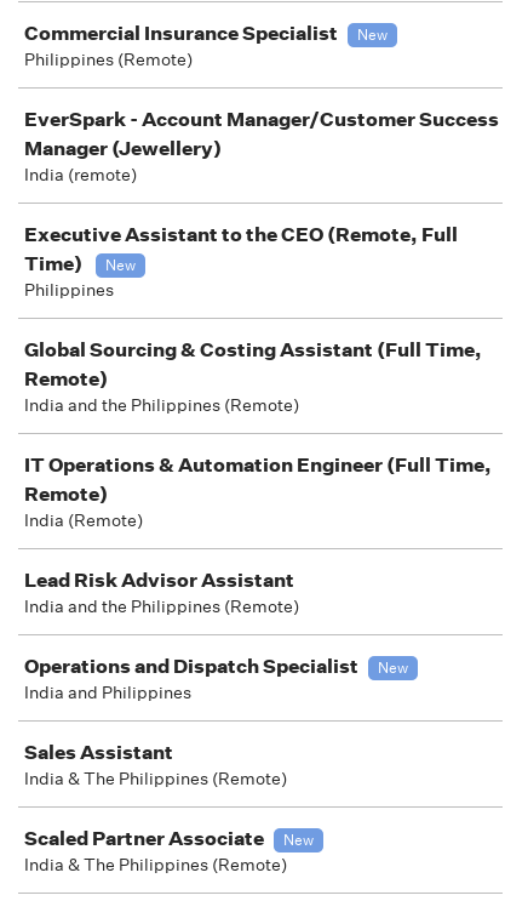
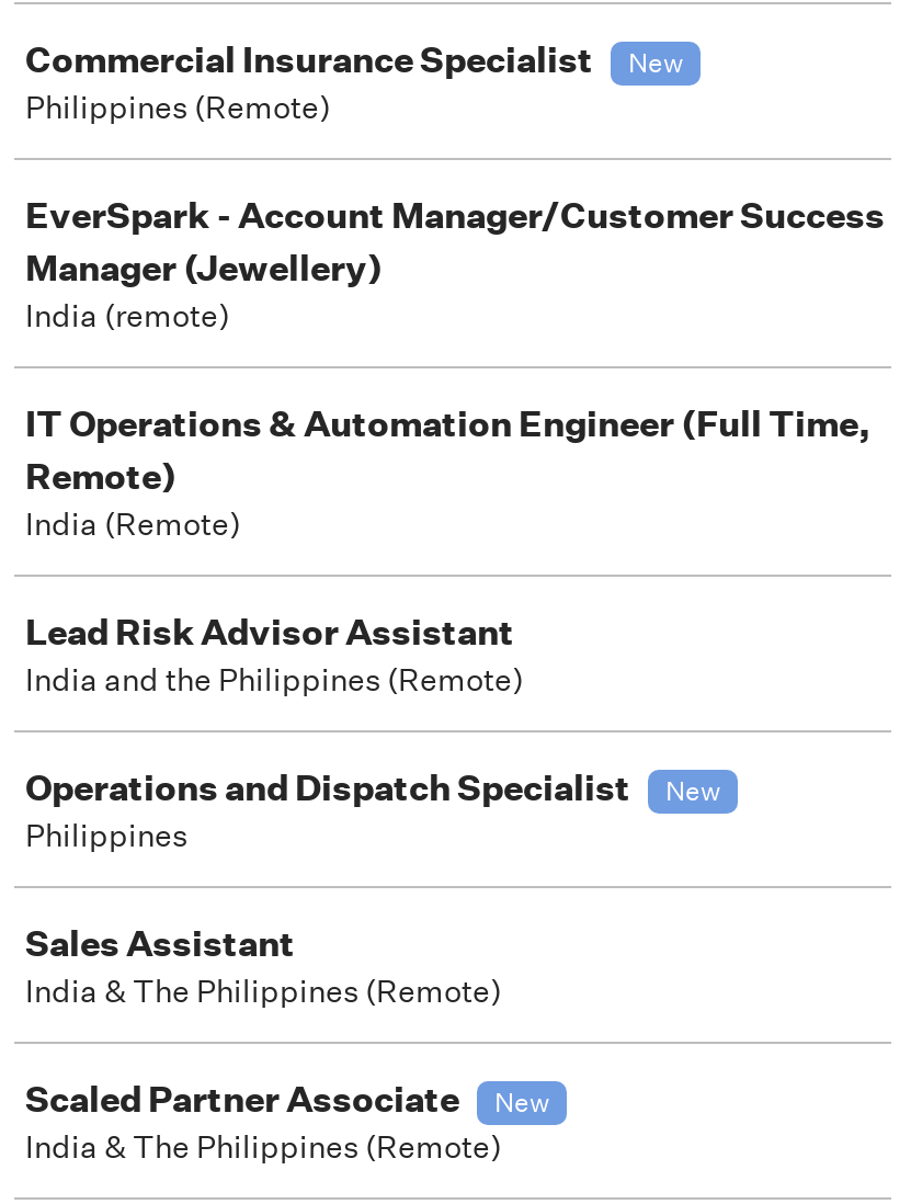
- Executive Assistant to the CEO (Remote, Full
- Time)
- New
- Philippines
- Global Sourcing & Costing Assistant (Full Time,
- Remote)
- India and the Philippines (Remote)

- India and Philippines
+ Philippines
